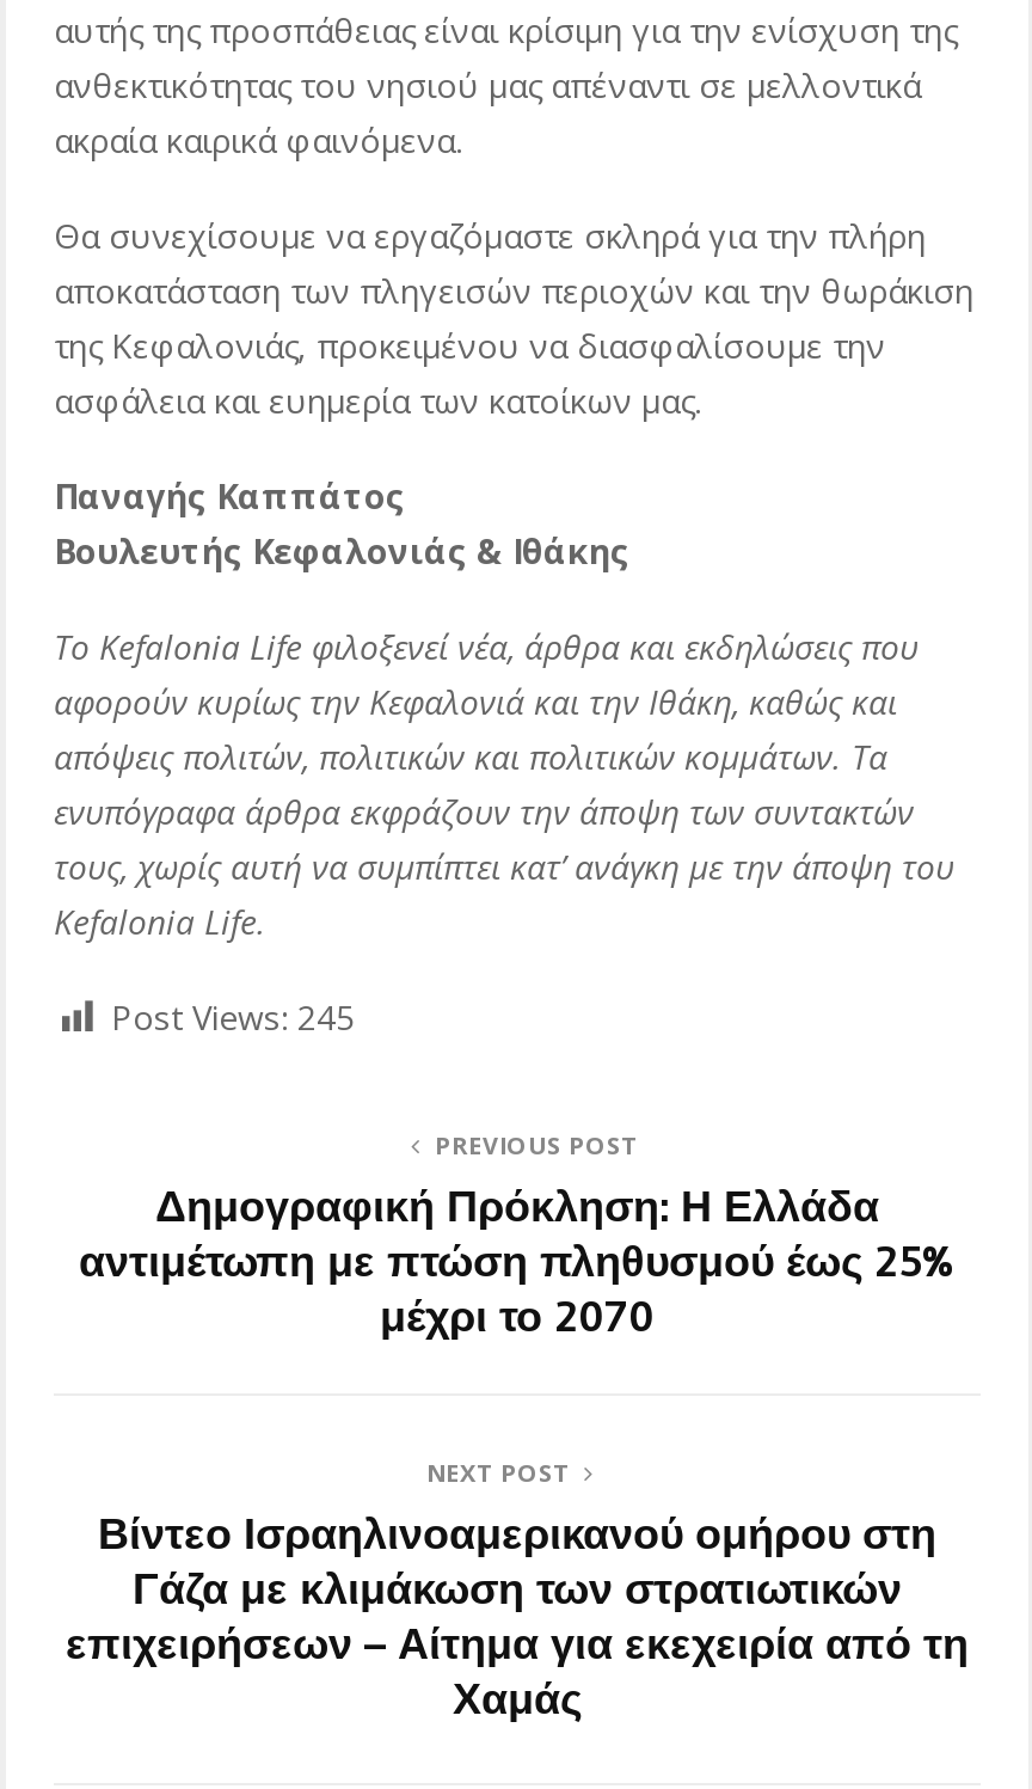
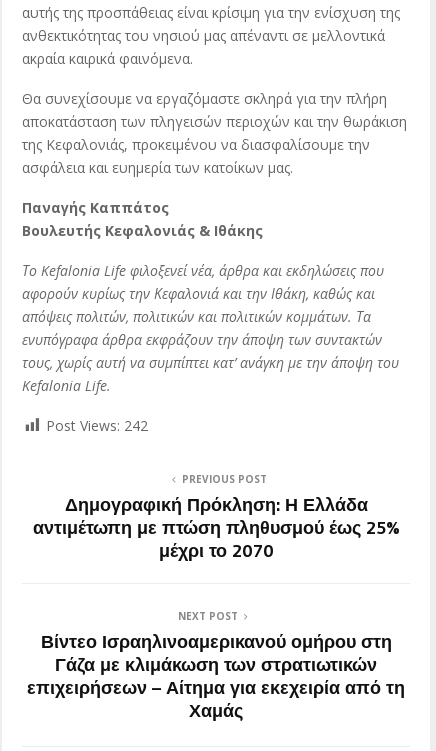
- Post Views: 245
+ Post Views: 242
